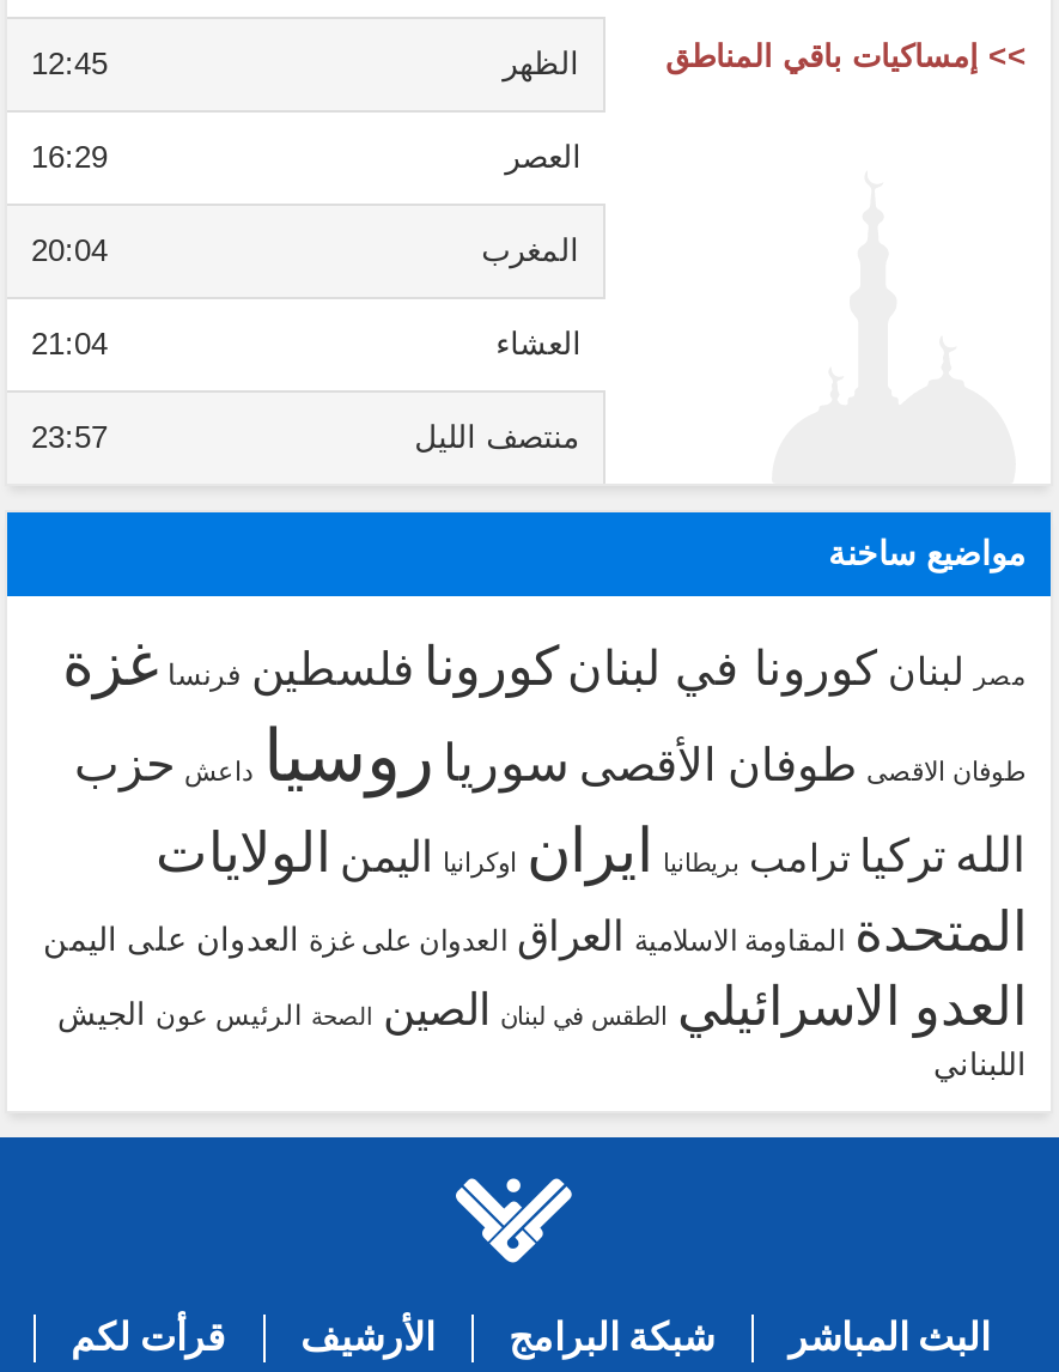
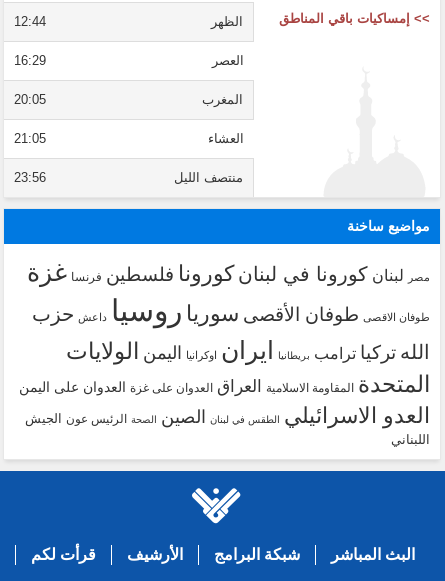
- 12:45
+ 12:44

- 20:04
+ 20:05

- 21:04
+ 21:05

- 23:57
+ 23:56
